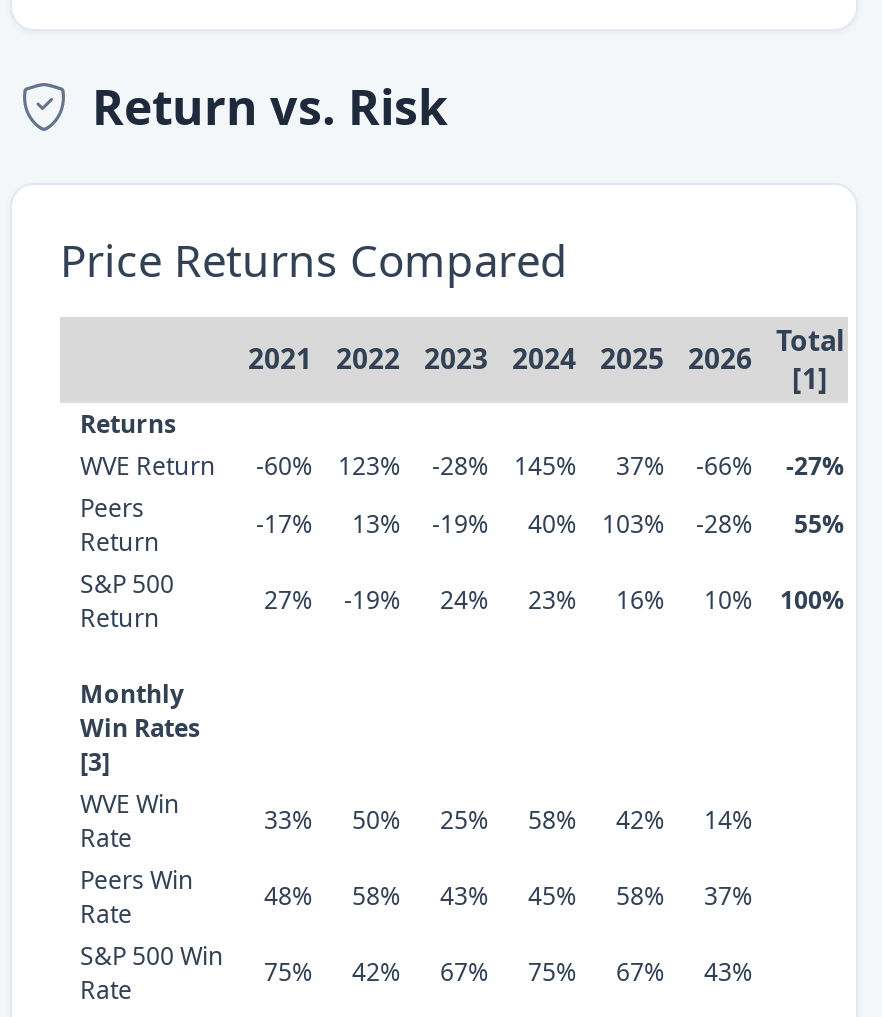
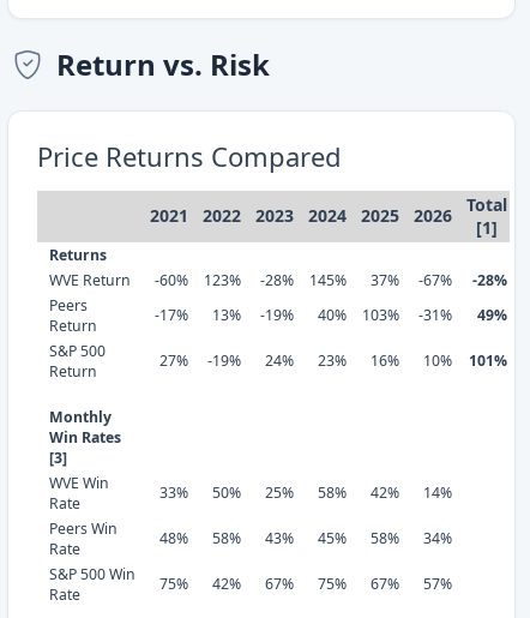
- -66%
+ -67%

- -27%
+ -28%

- -28%
+ -31%

- 55%
+ 49%

- 27% -19% 24% 23% 16% 10% 100%
+ 27% -19% 24% 23% 16% 10% 101%

- 48% 58% 43% 45% 58% 37%
+ 48% 58% 43% 45% 58% 34%

- S&P 500 Win 75% 42% 67% 75% 67% 43%
+ S&P 500 Win 75% 42% 67% 75% 67% 57%
